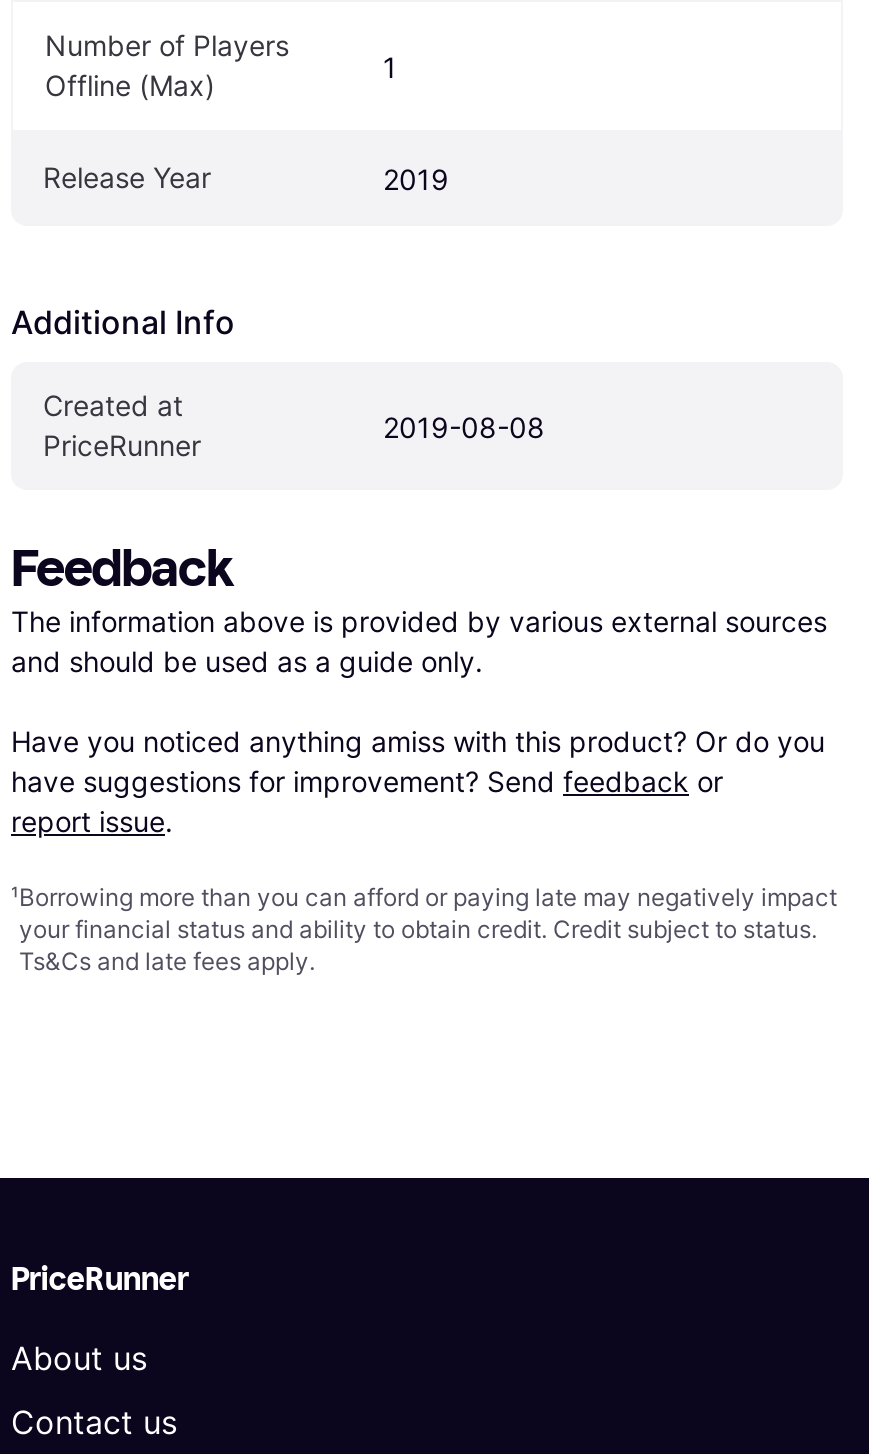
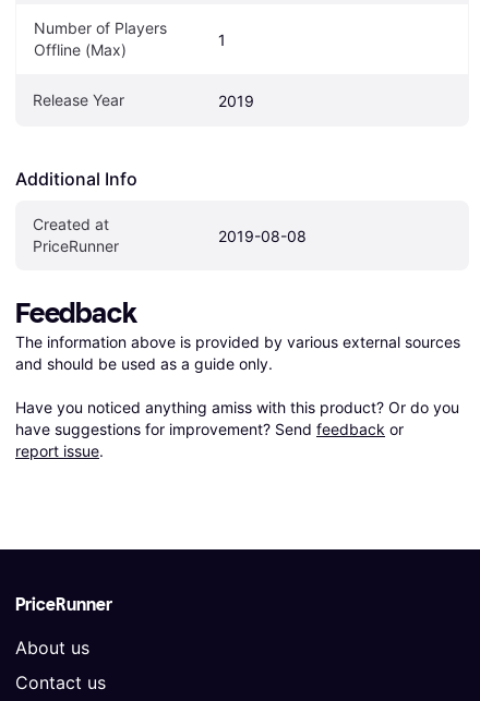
- ¹Borrowing more than you can afford or paying late may negatively impact
- your financial status and ability to obtain credit. Credit subject to status.
- Ts&Cs and late fees apply.
